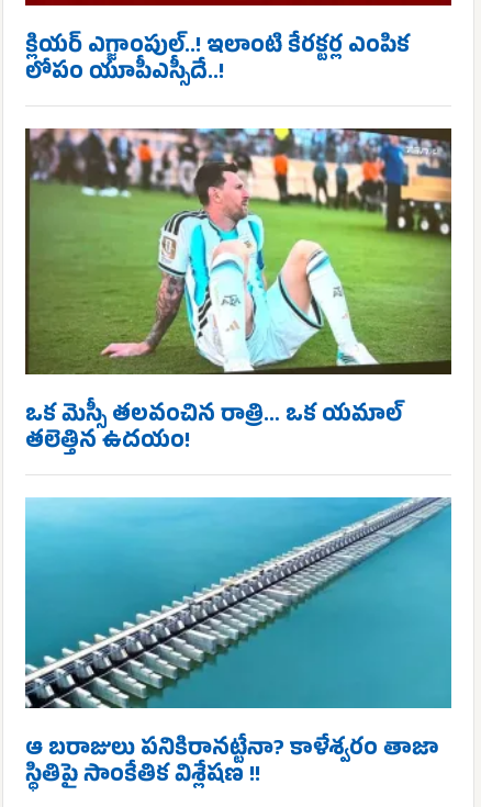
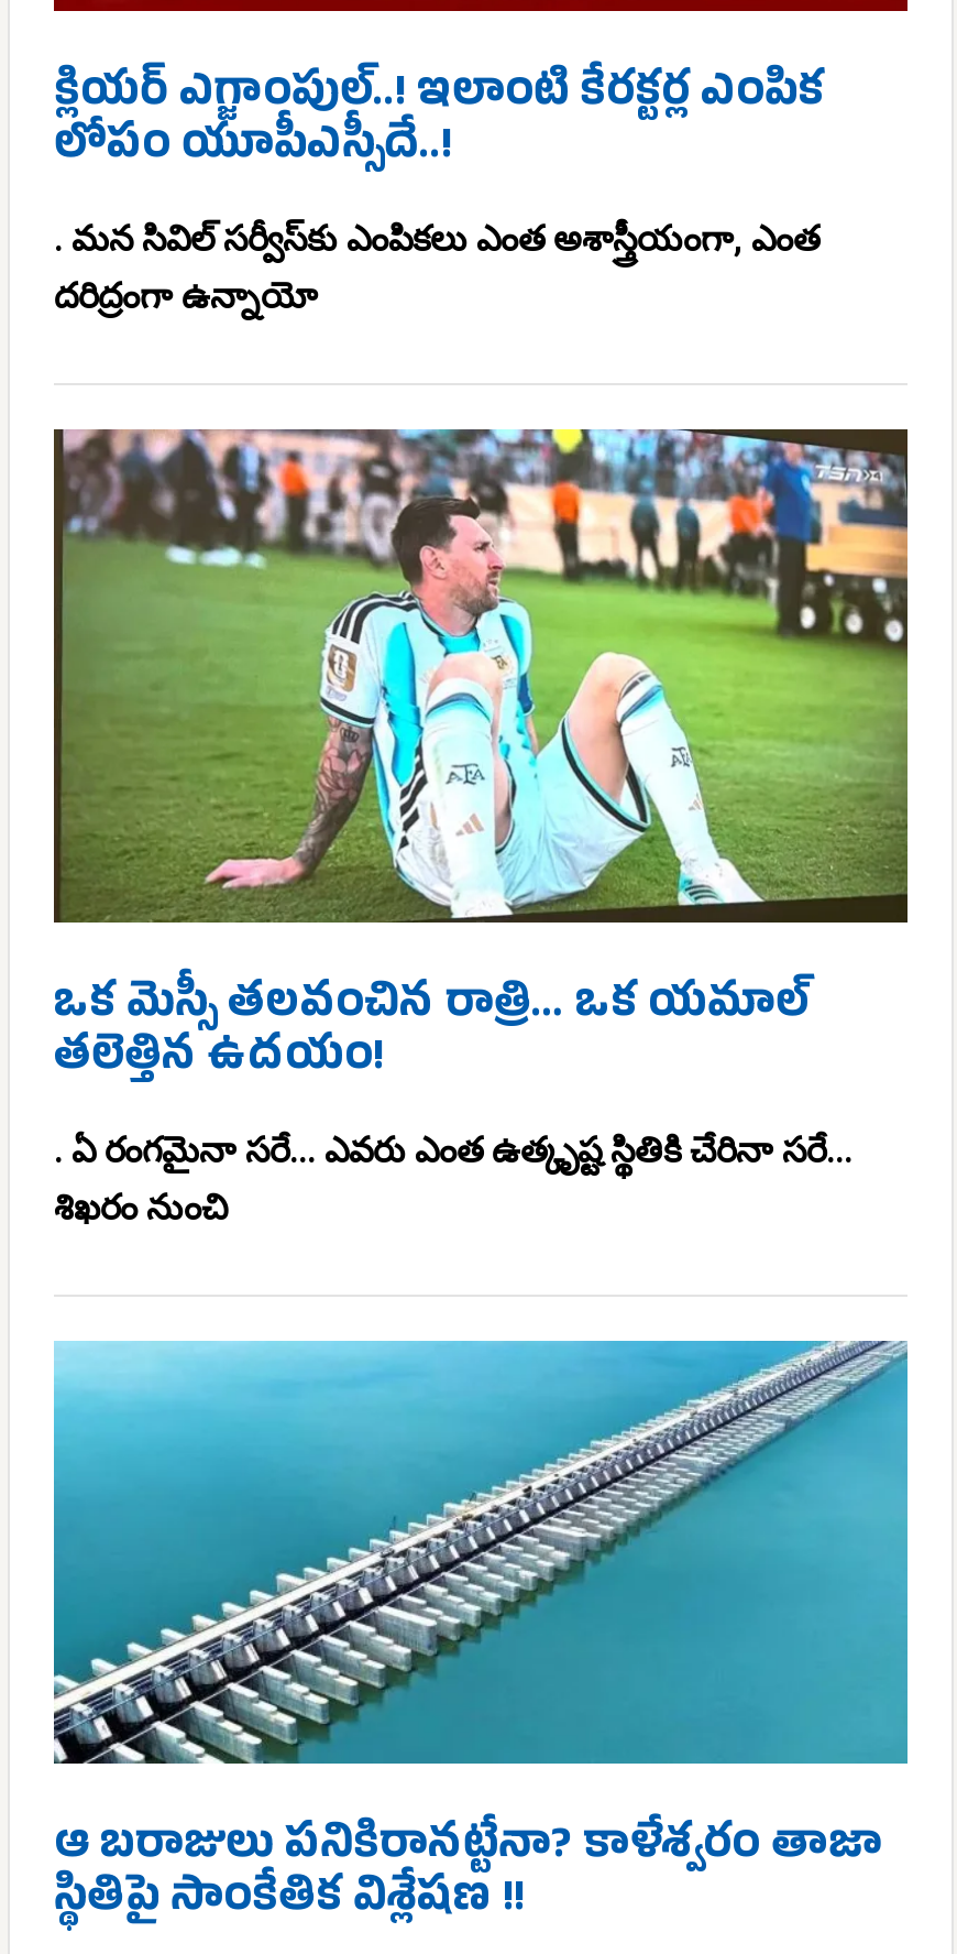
+ . మన సివిల్ సర్వీస్‌కు ఎంపికలు ఎంత అశాస్త్రీయంగా, ఎంత
+ దరిద్రంగా ఉన్నాయో

+ . ఏ రంగమైనా సరే... ఎవరు ఎంత ఉత్క‌ృష్ట స్థితికి చేరినా సరే...
+ శిఖరం నుంచి
